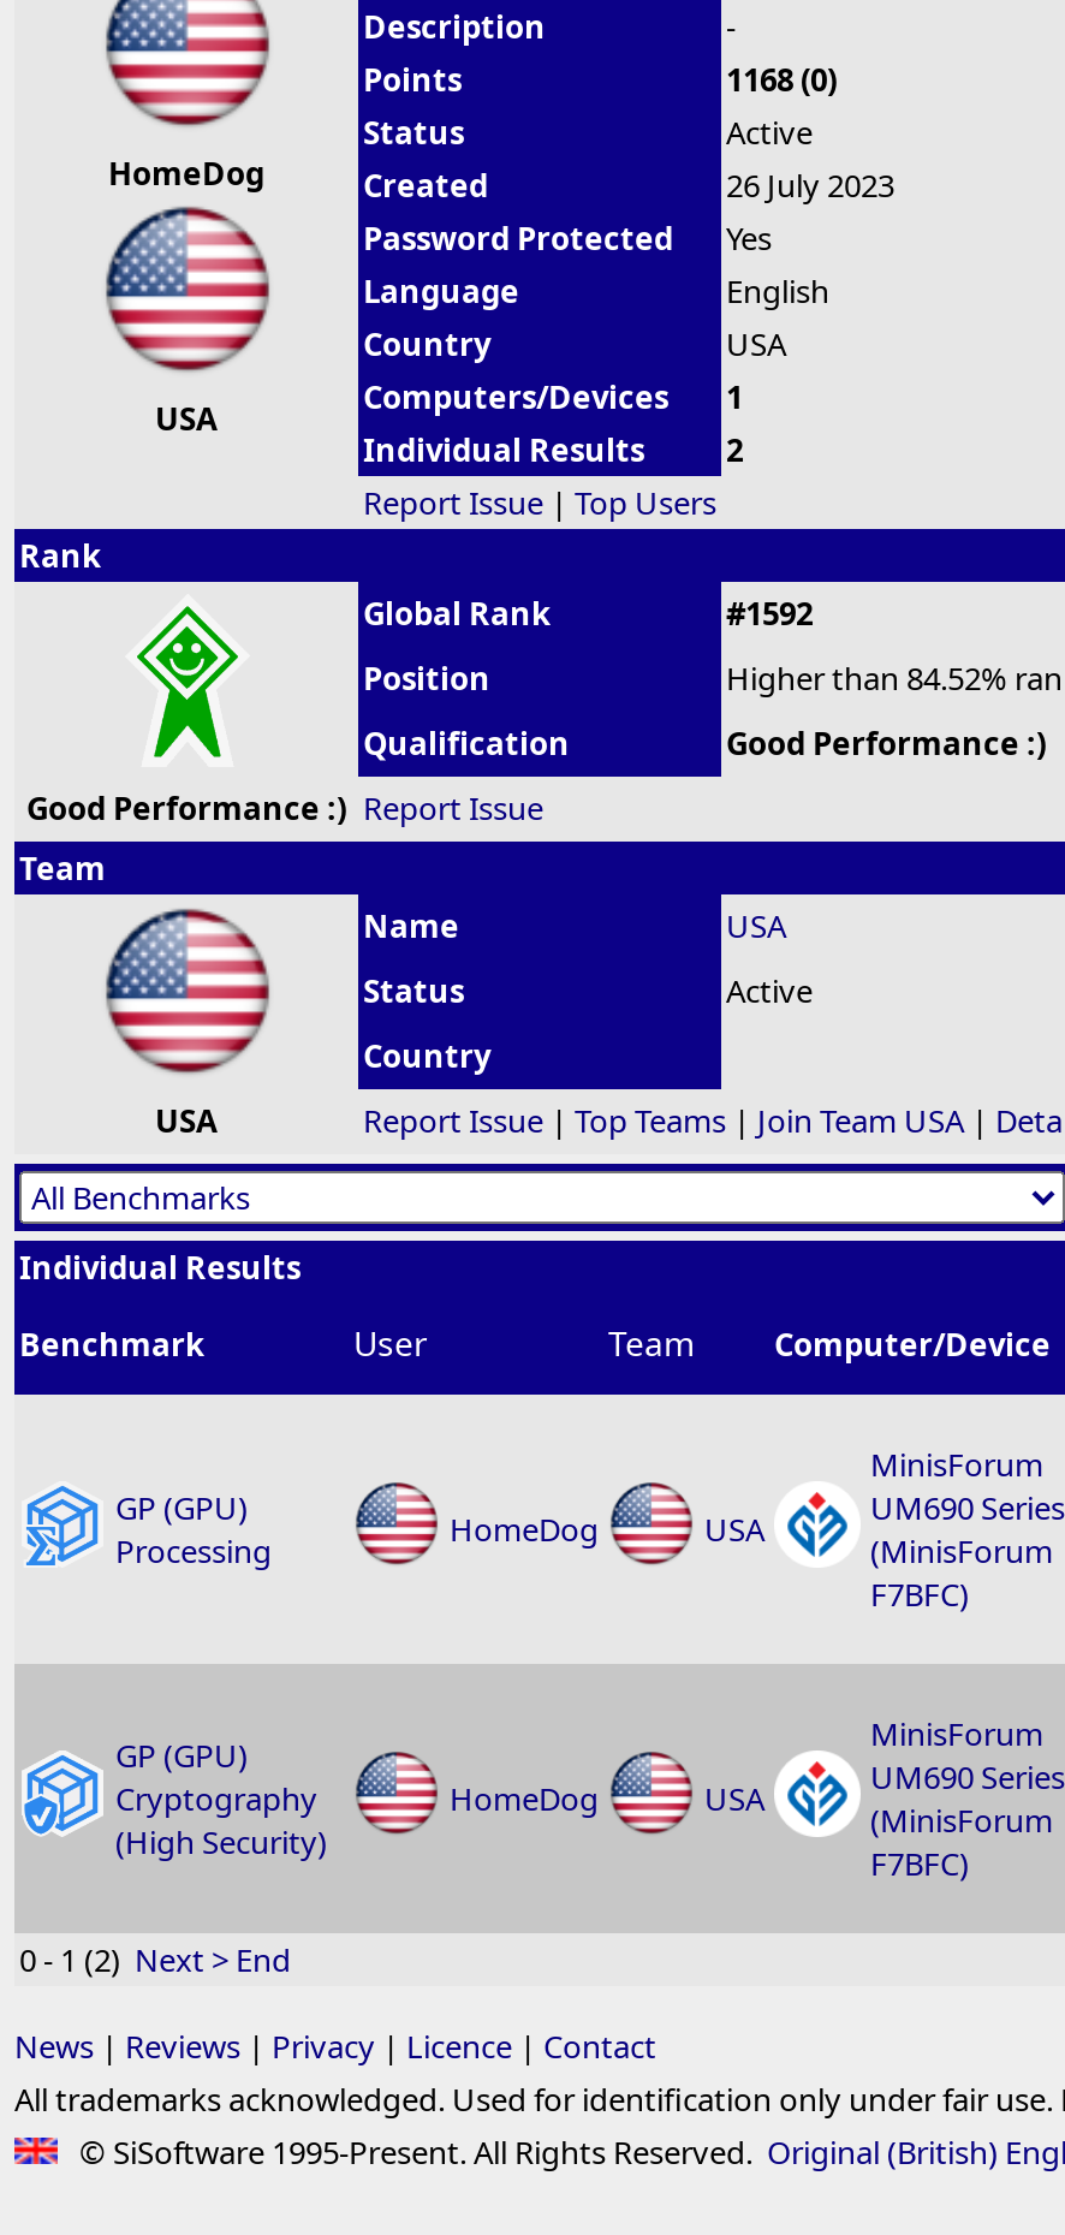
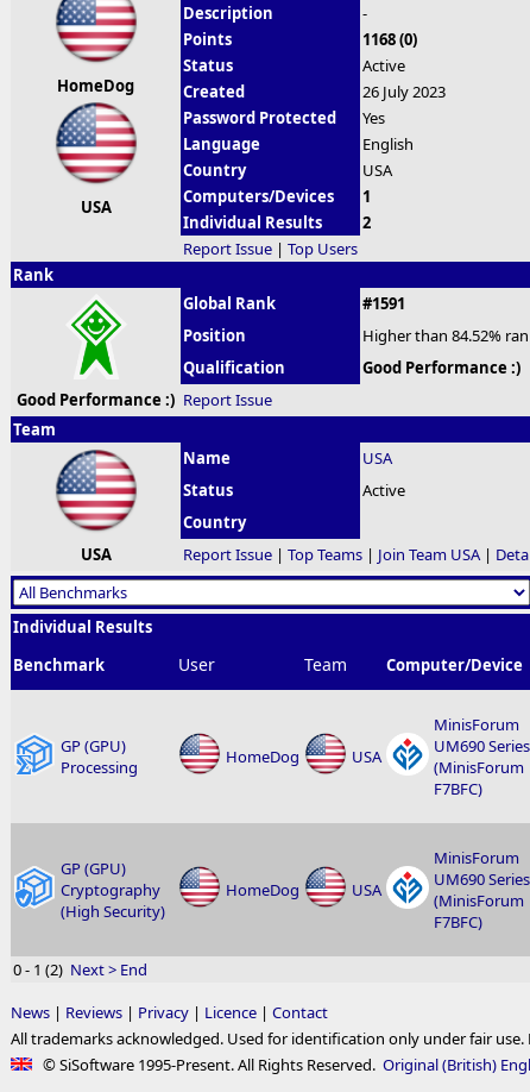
- #1592
+ #1591
